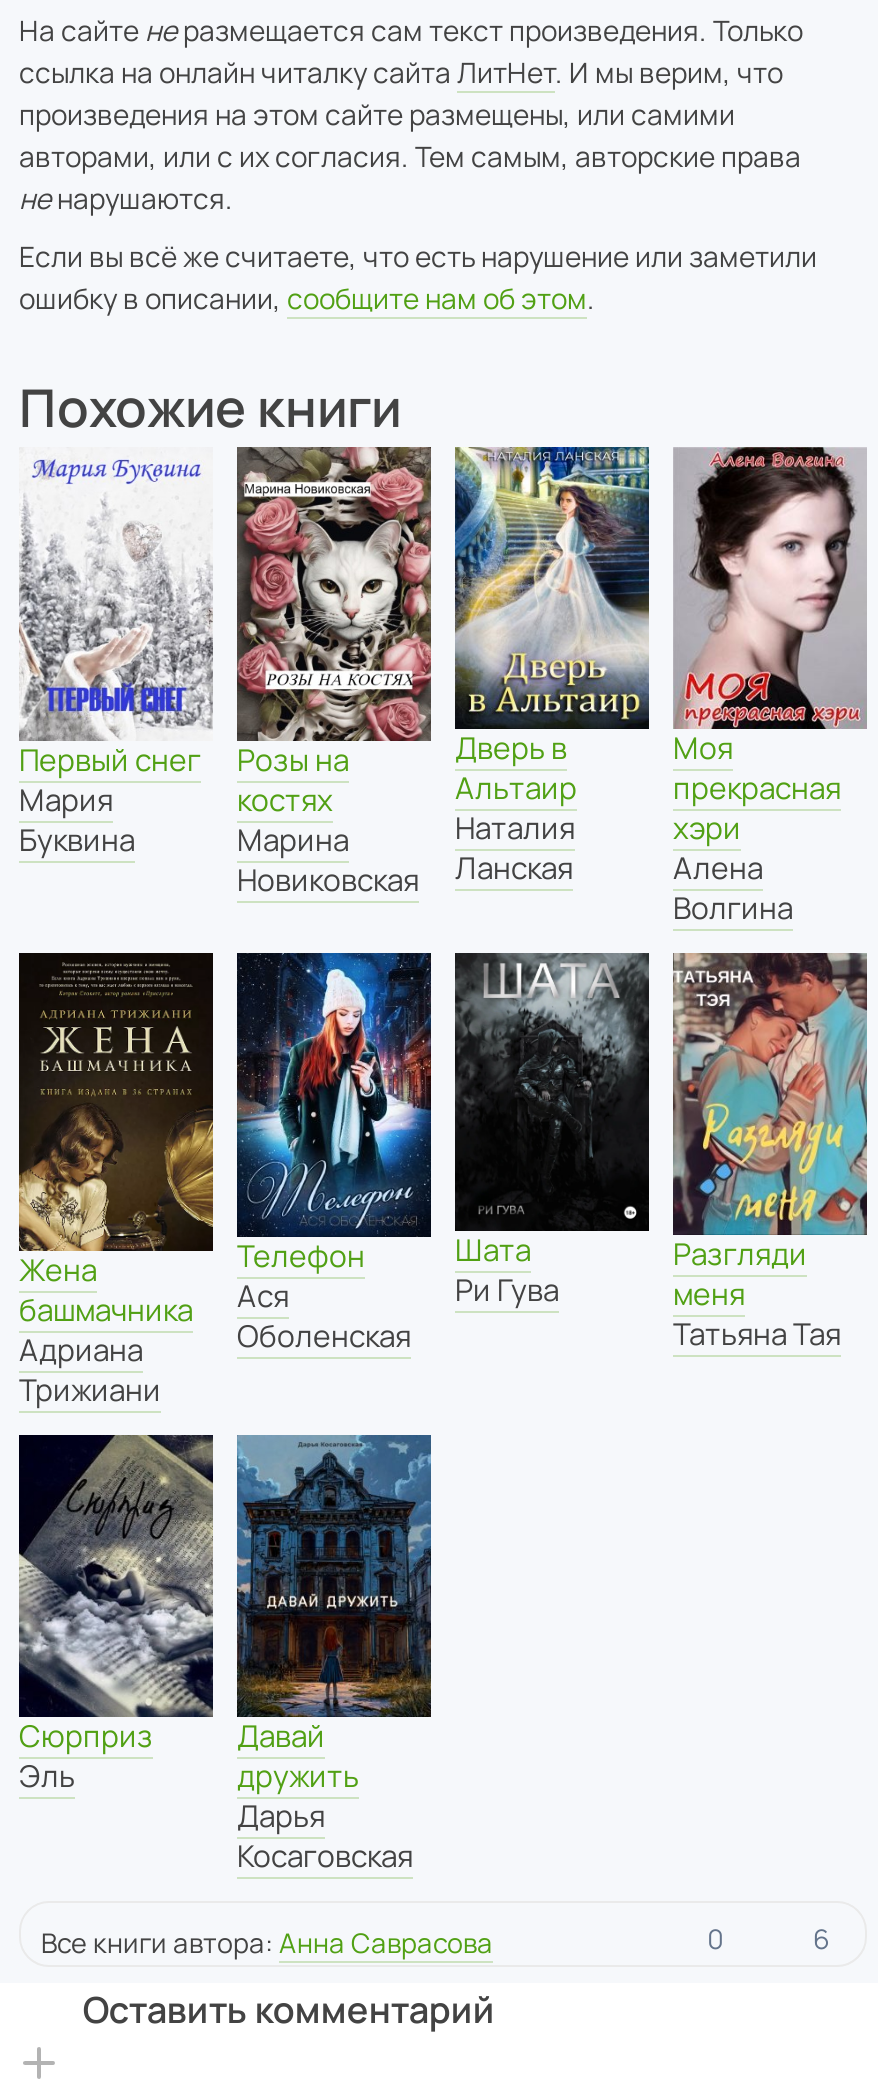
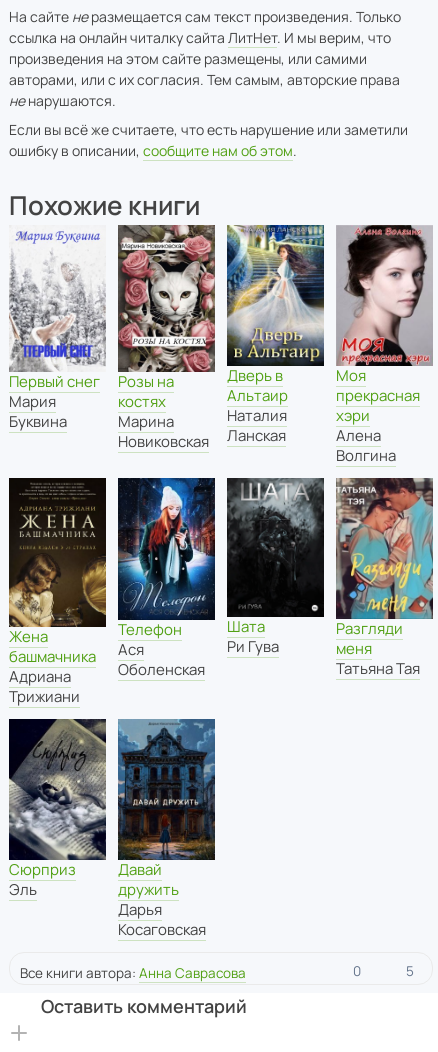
- 6
+ 5
